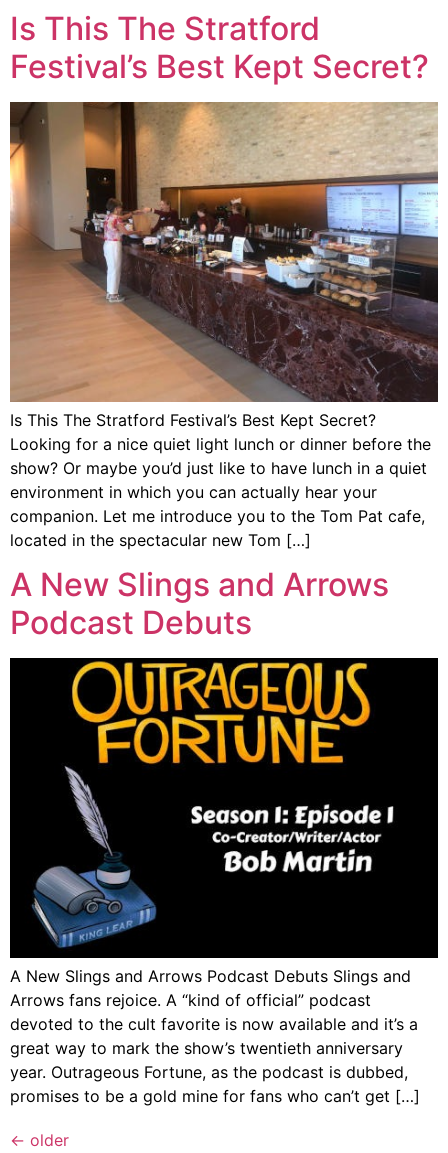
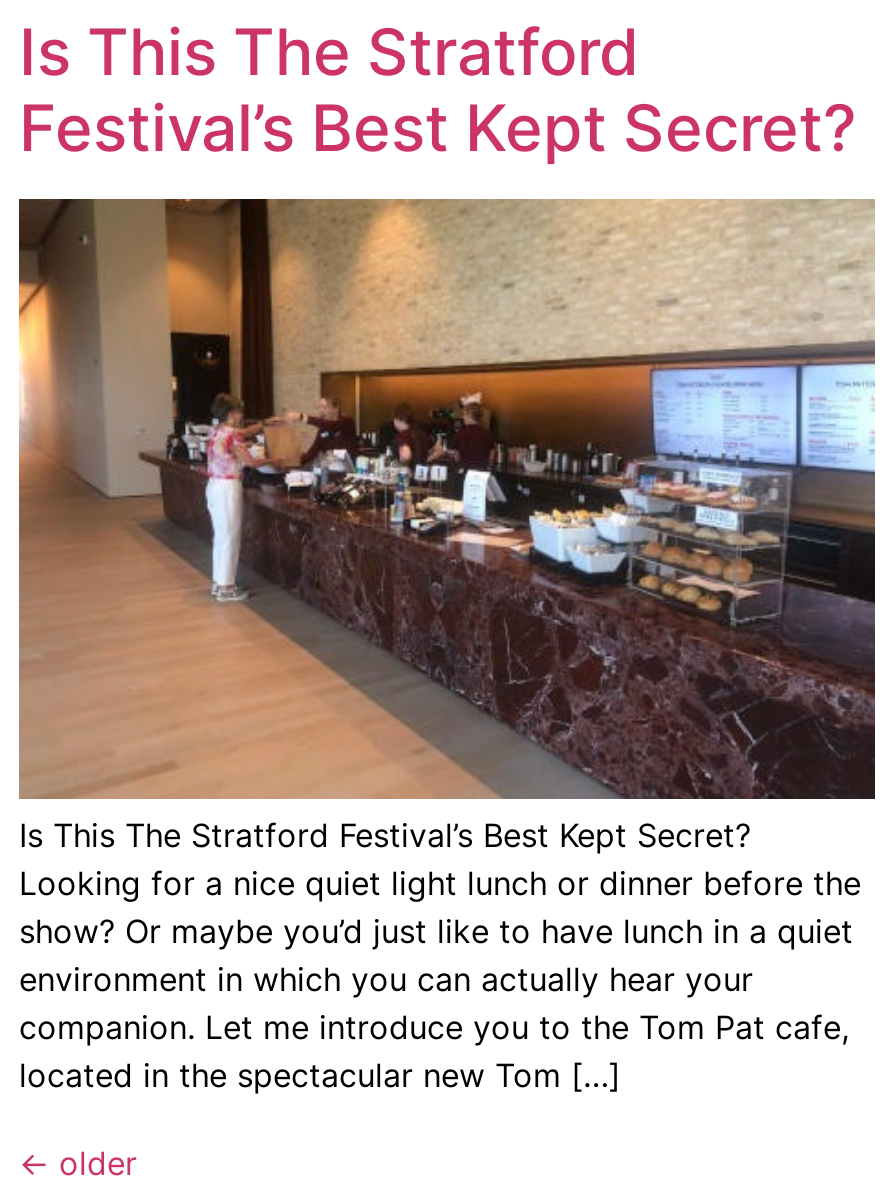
- A New Slings and Arrows
- Podcast Debuts

- [image]
- A New Slings and Arrows Podcast Debuts Slings and
- Arrows fans rejoice. A “kind of official” podcast
- devoted to the cult favorite is now available and it’s a
- great way to mark the show’s twentieth anniversary
- year. Outrageous Fortune, as the podcast is dubbed,
- promises to be a gold mine for fans who can’t get […]
